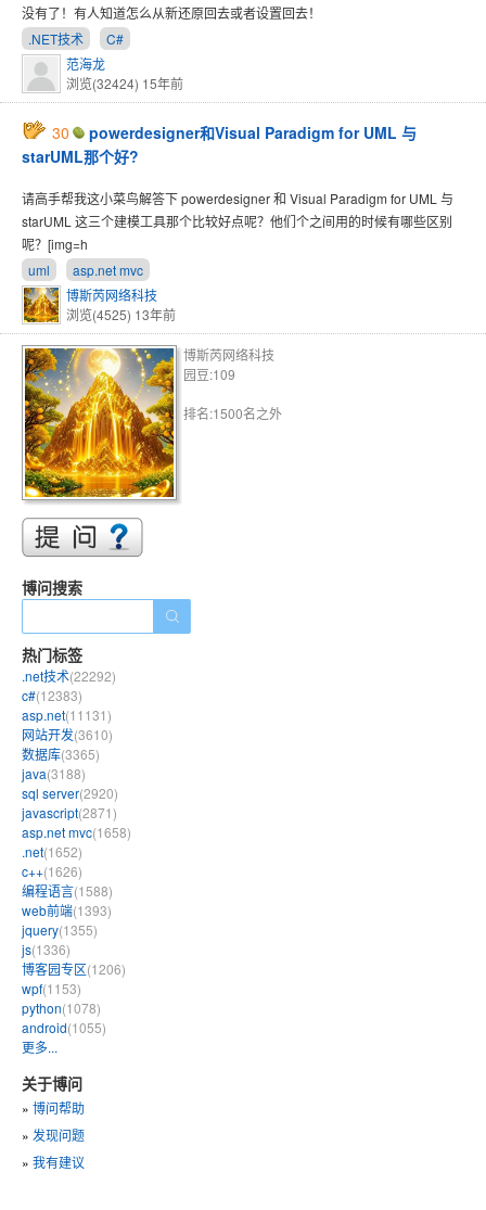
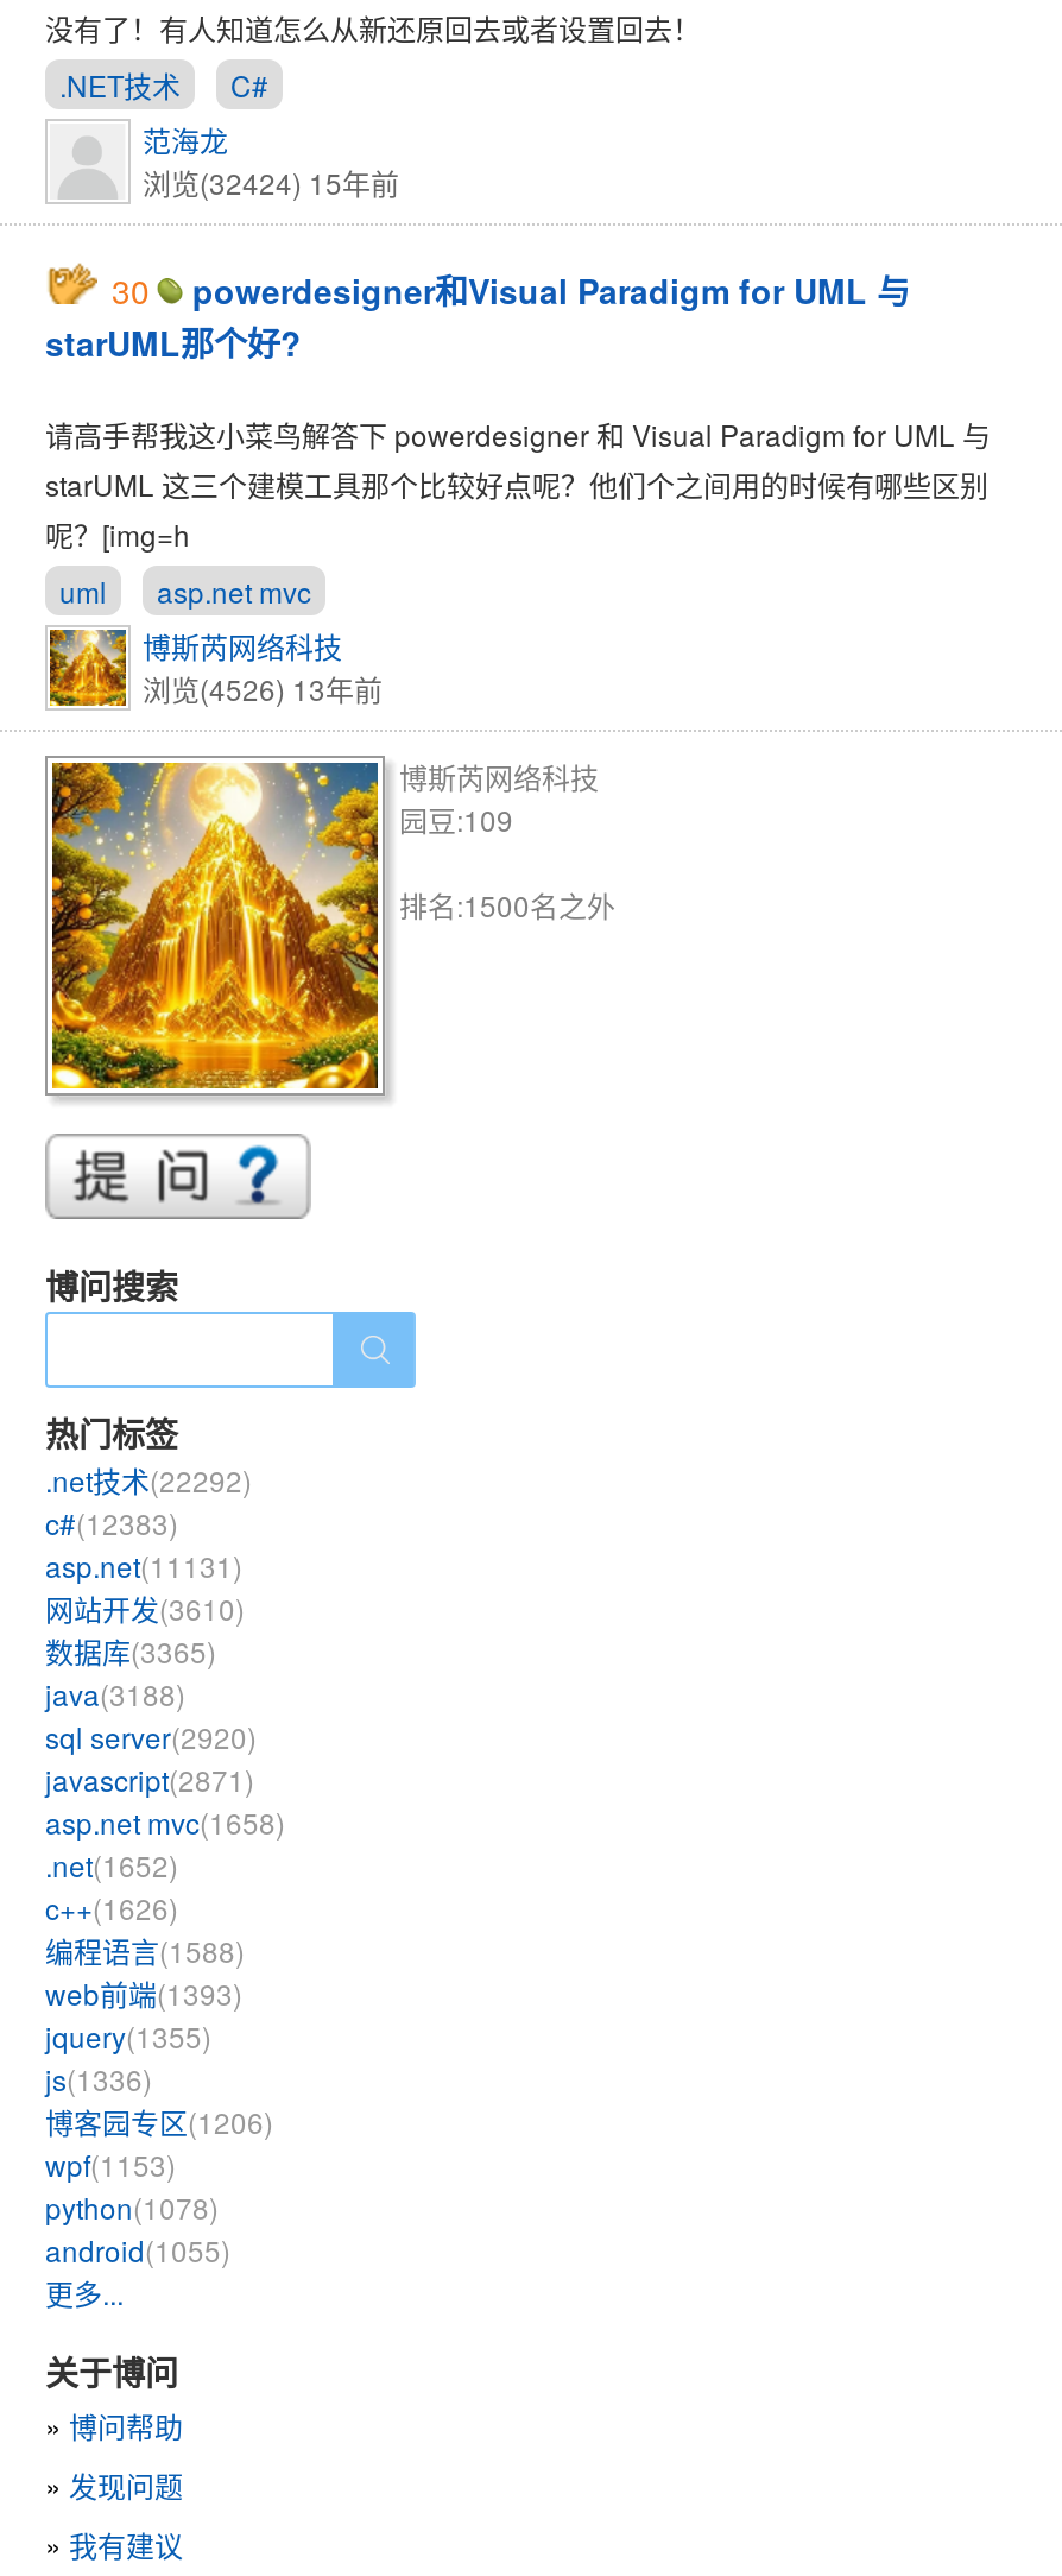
- 浏览(4525) 13年前
+ 浏览(4526) 13年前
